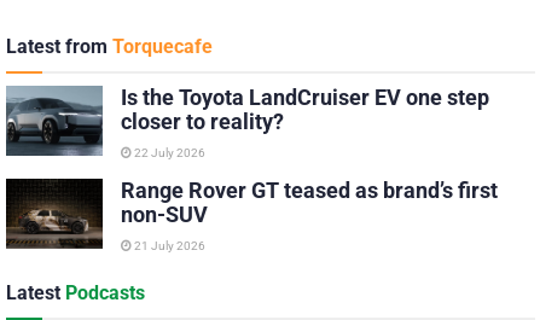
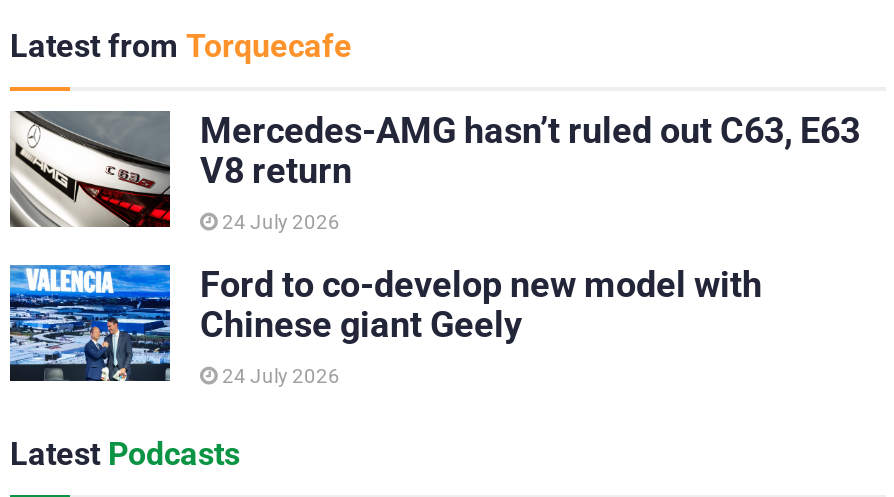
- [image]
- Is the Toyota LandCruiser EV one step
- closer to reality?
+ [image]
+ Mercedes-AMG hasn’t ruled out C63, E63
+ V8 return

- 22 July 2026
+ 24 July 2026

- [image]
- Range Rover GT teased as brand’s first
- non-SUV
+ [image]
+ Ford to co-develop new model with
+ Chinese giant Geely

- 21 July 2026
+ 24 July 2026
